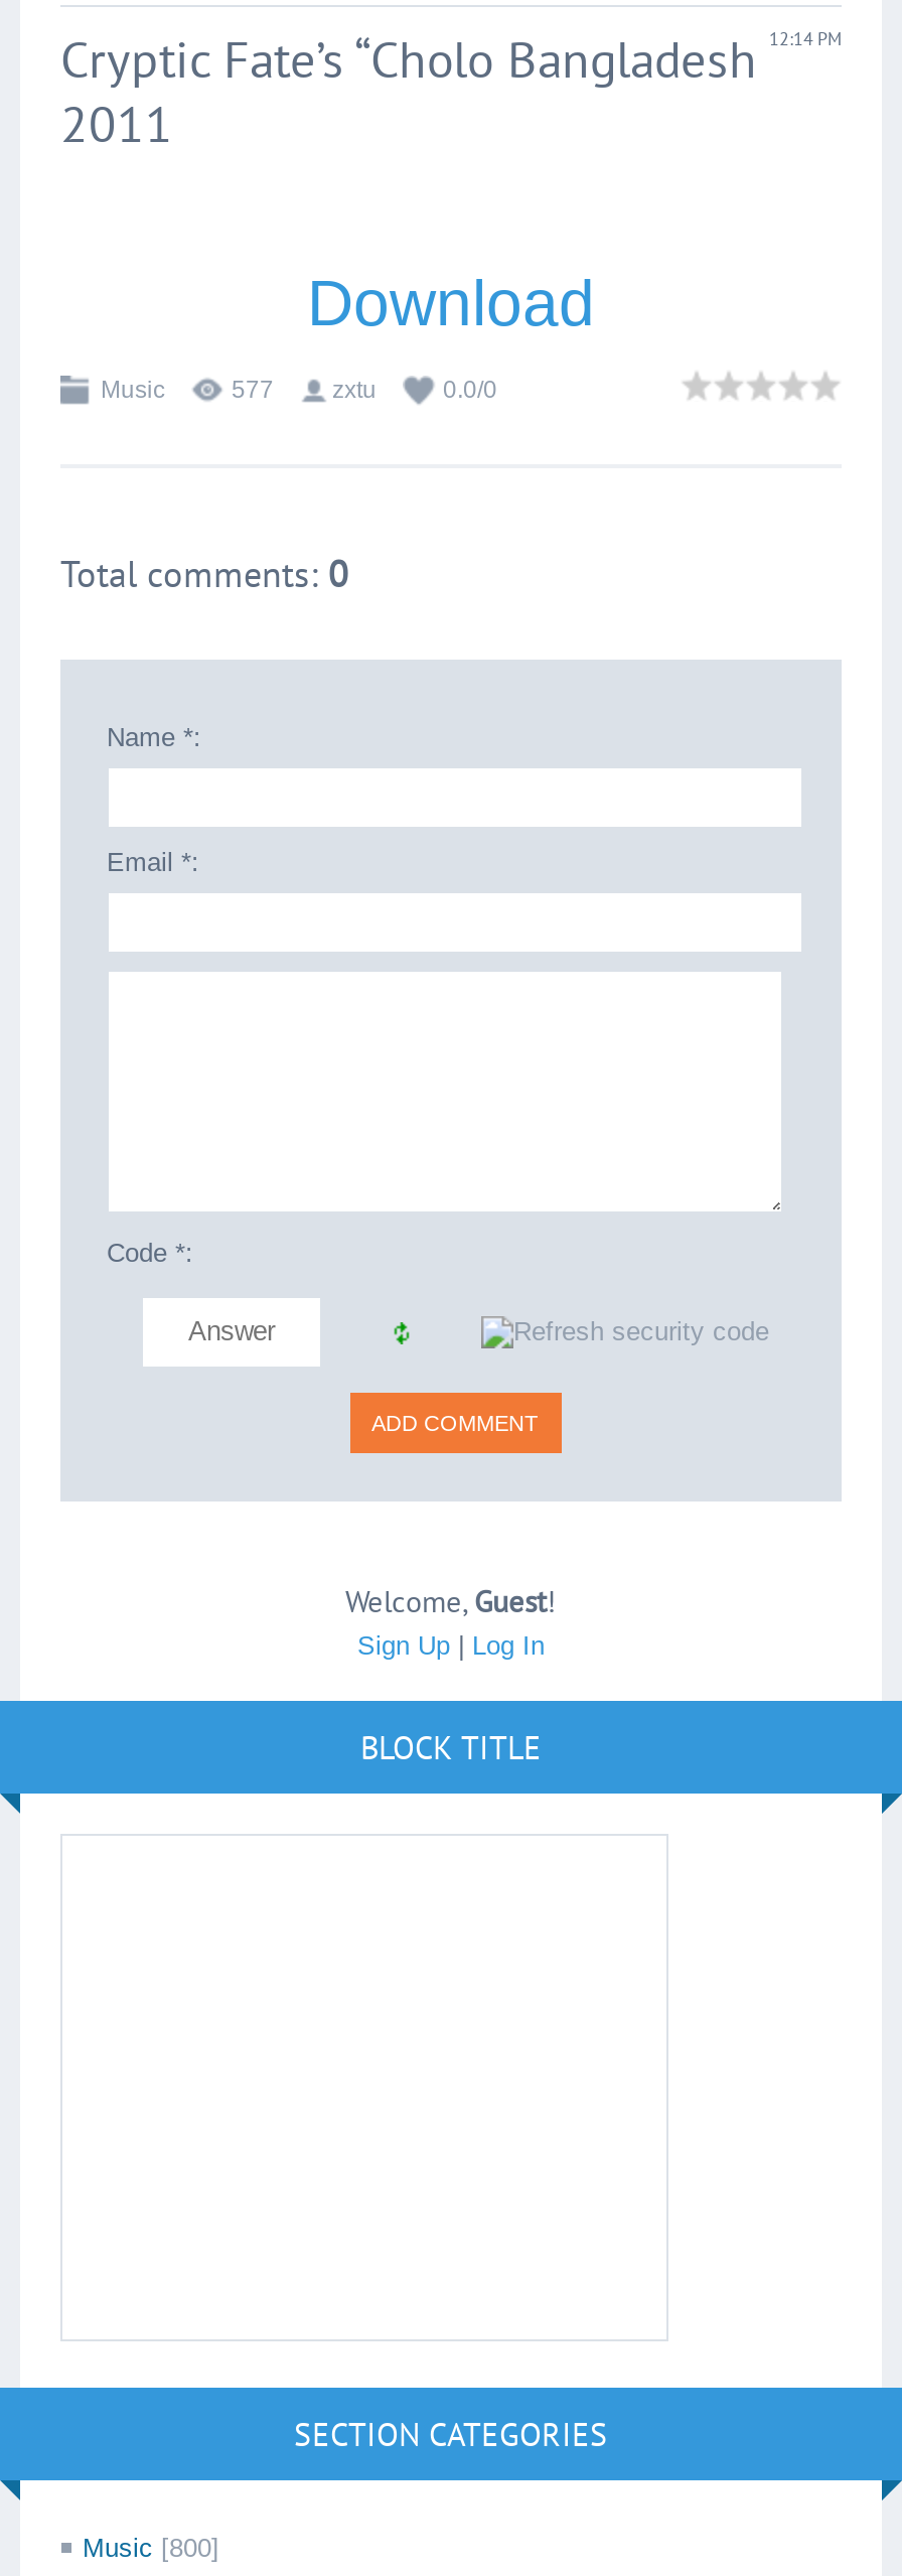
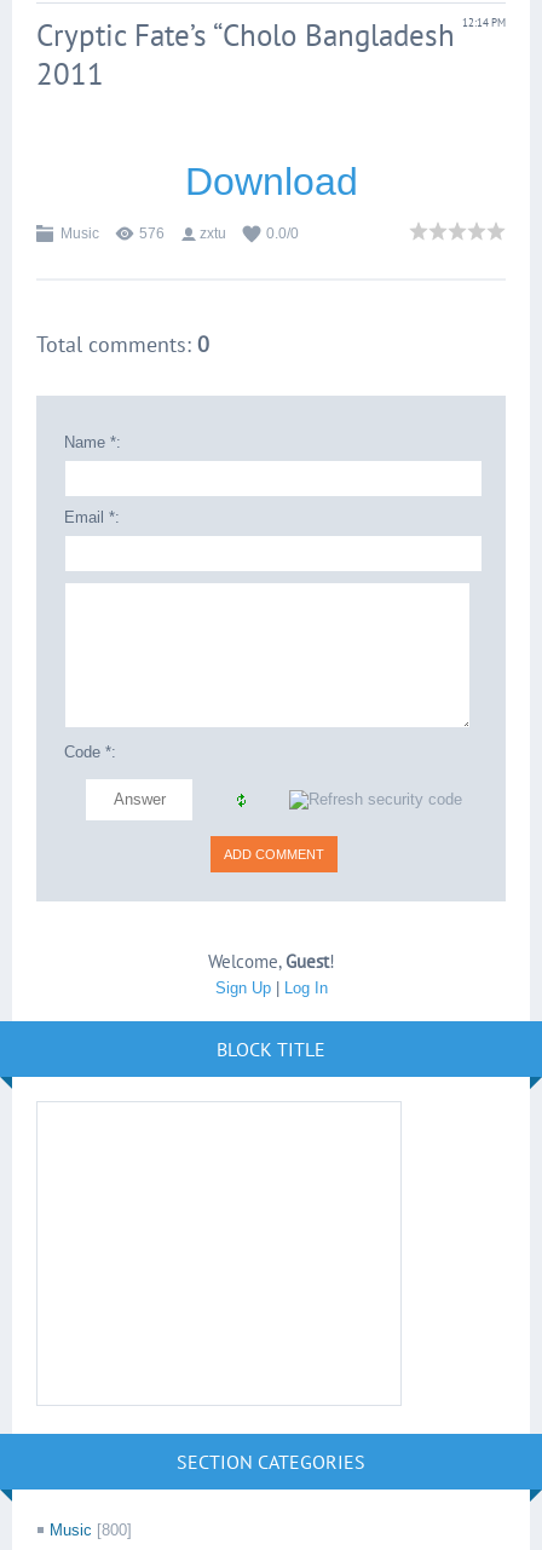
- 577
+ 576
